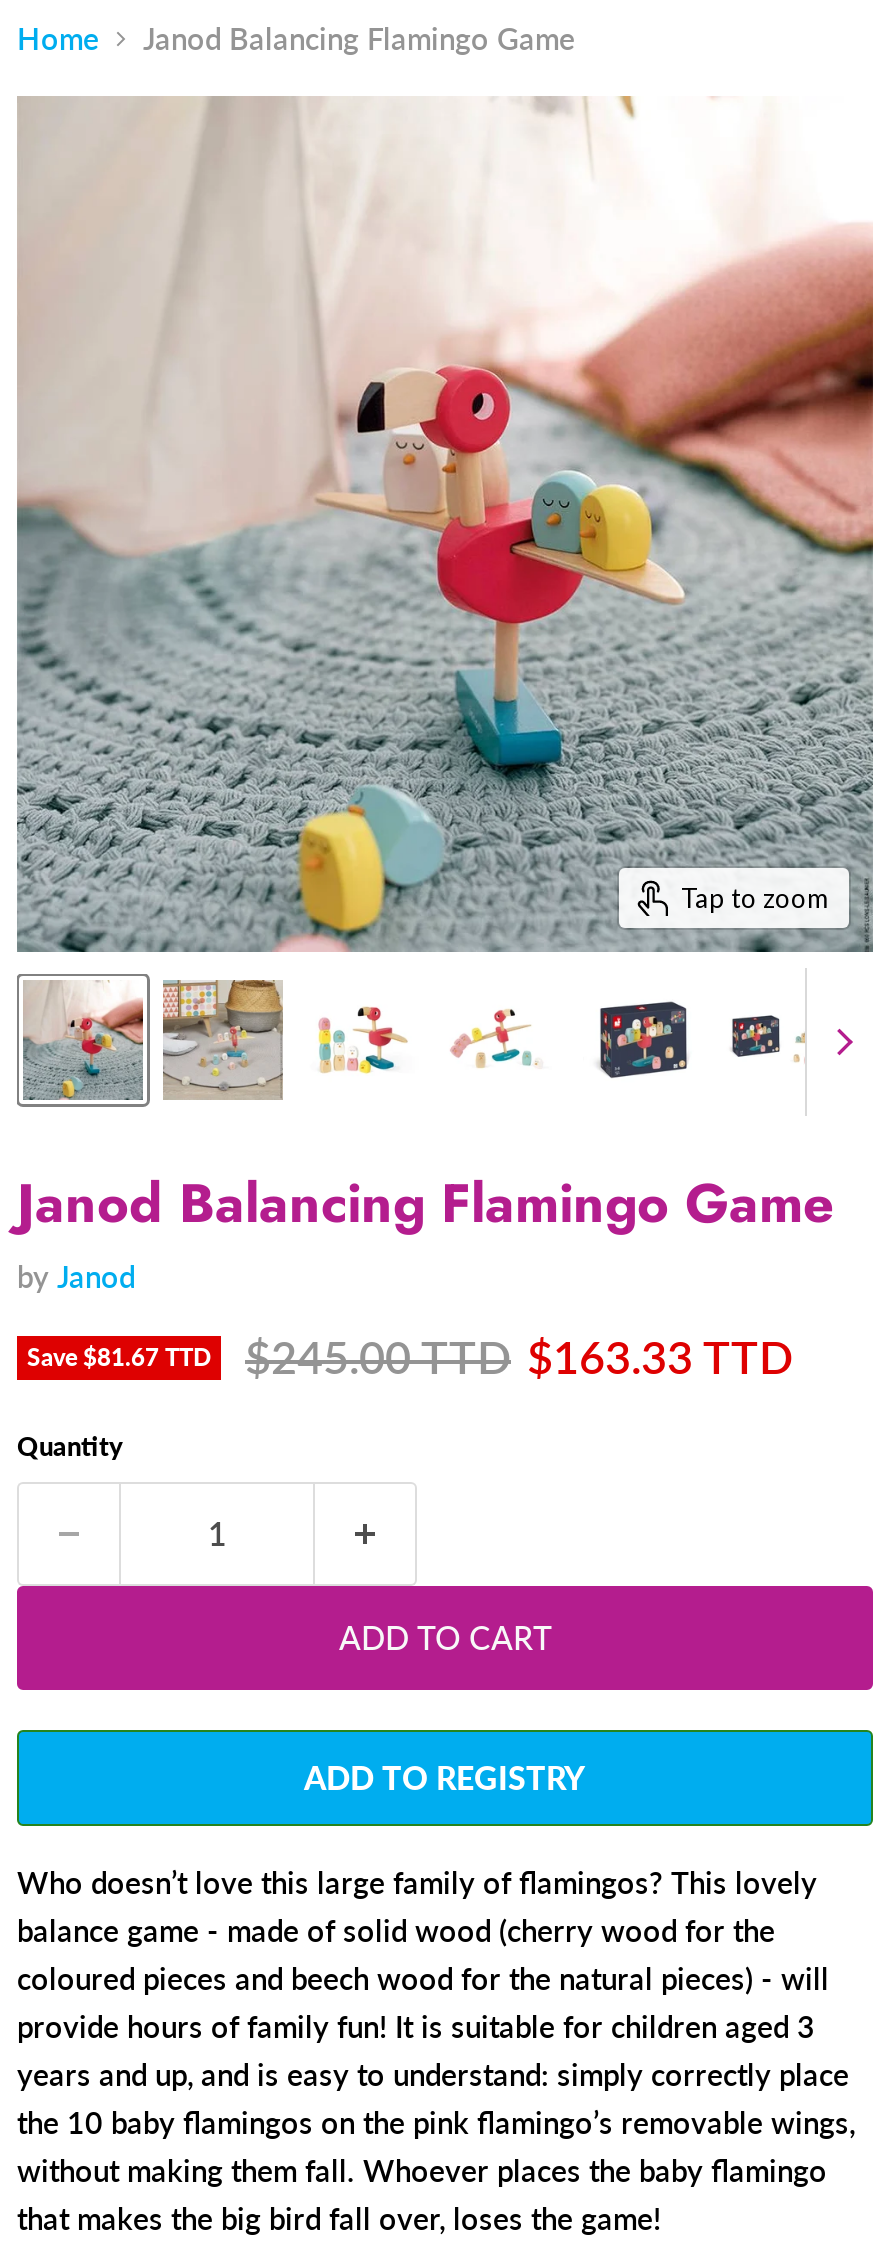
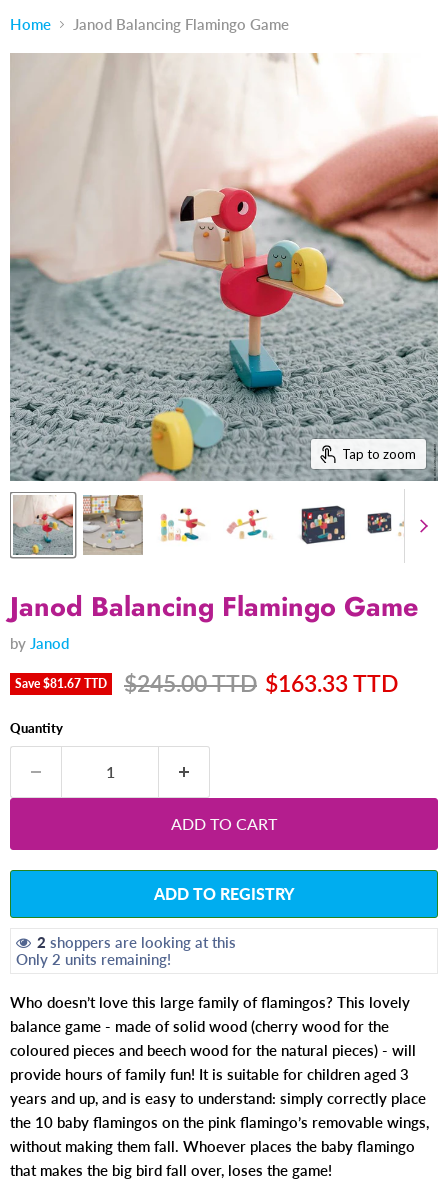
+ 2 shoppers are looking at this
+ Only 2 units remaining!
